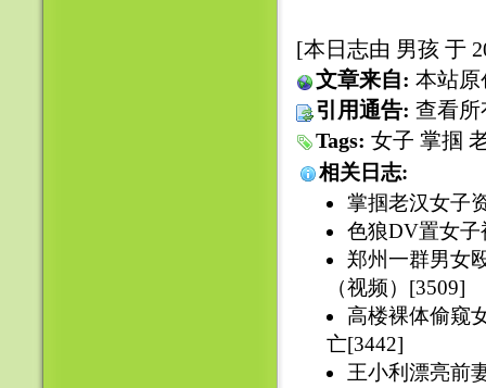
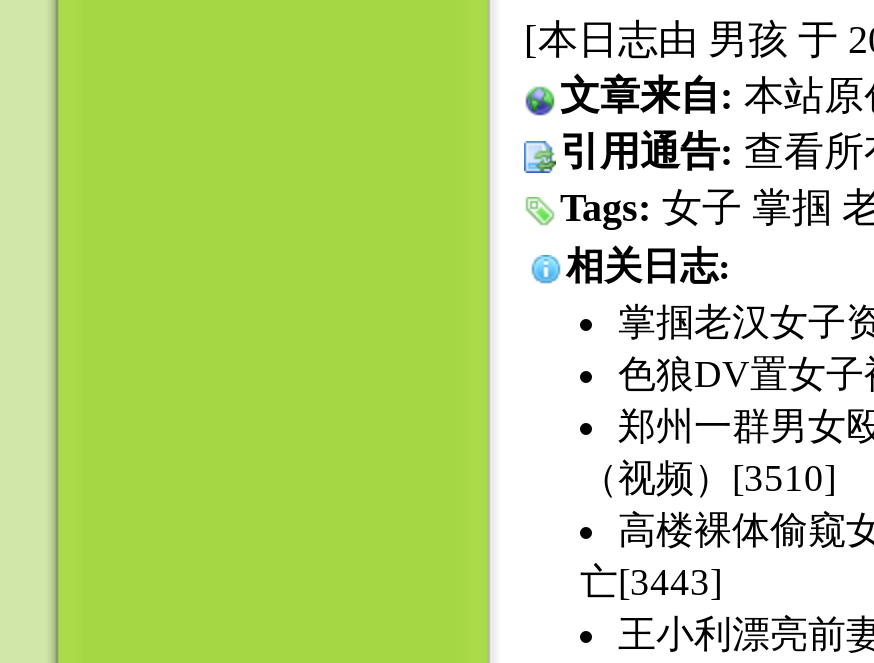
- （视频）[3509]
+ （视频）[3510]

- 亡[3442]
+ 亡[3443]
